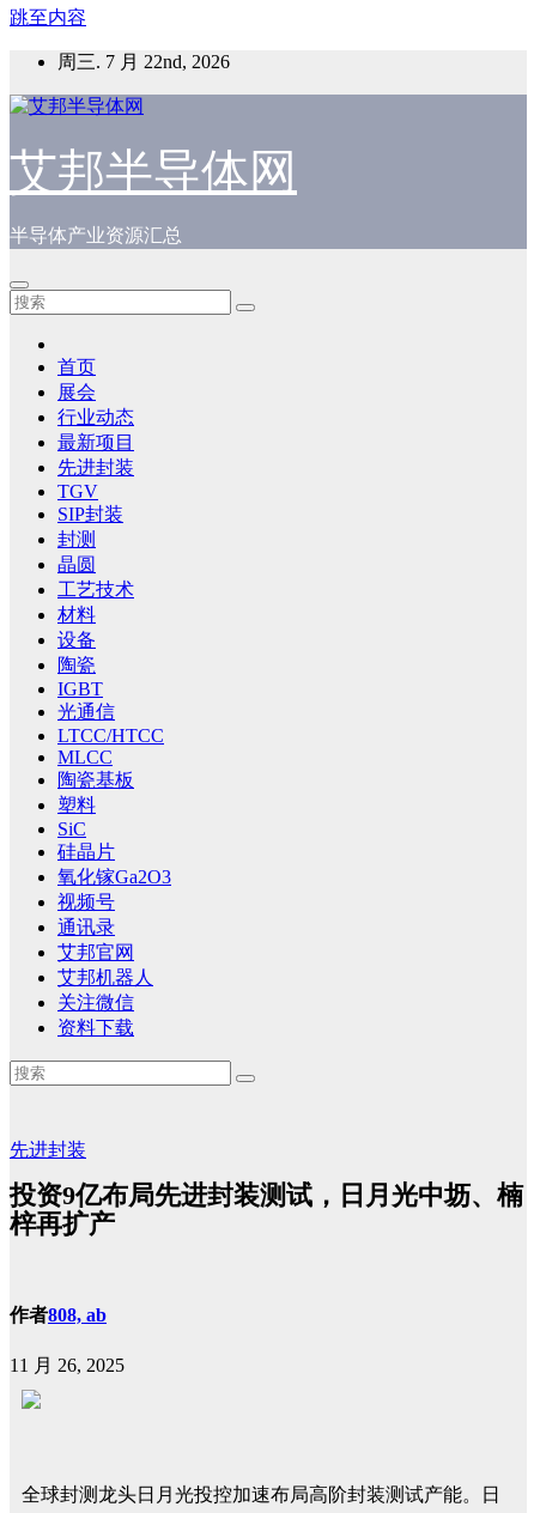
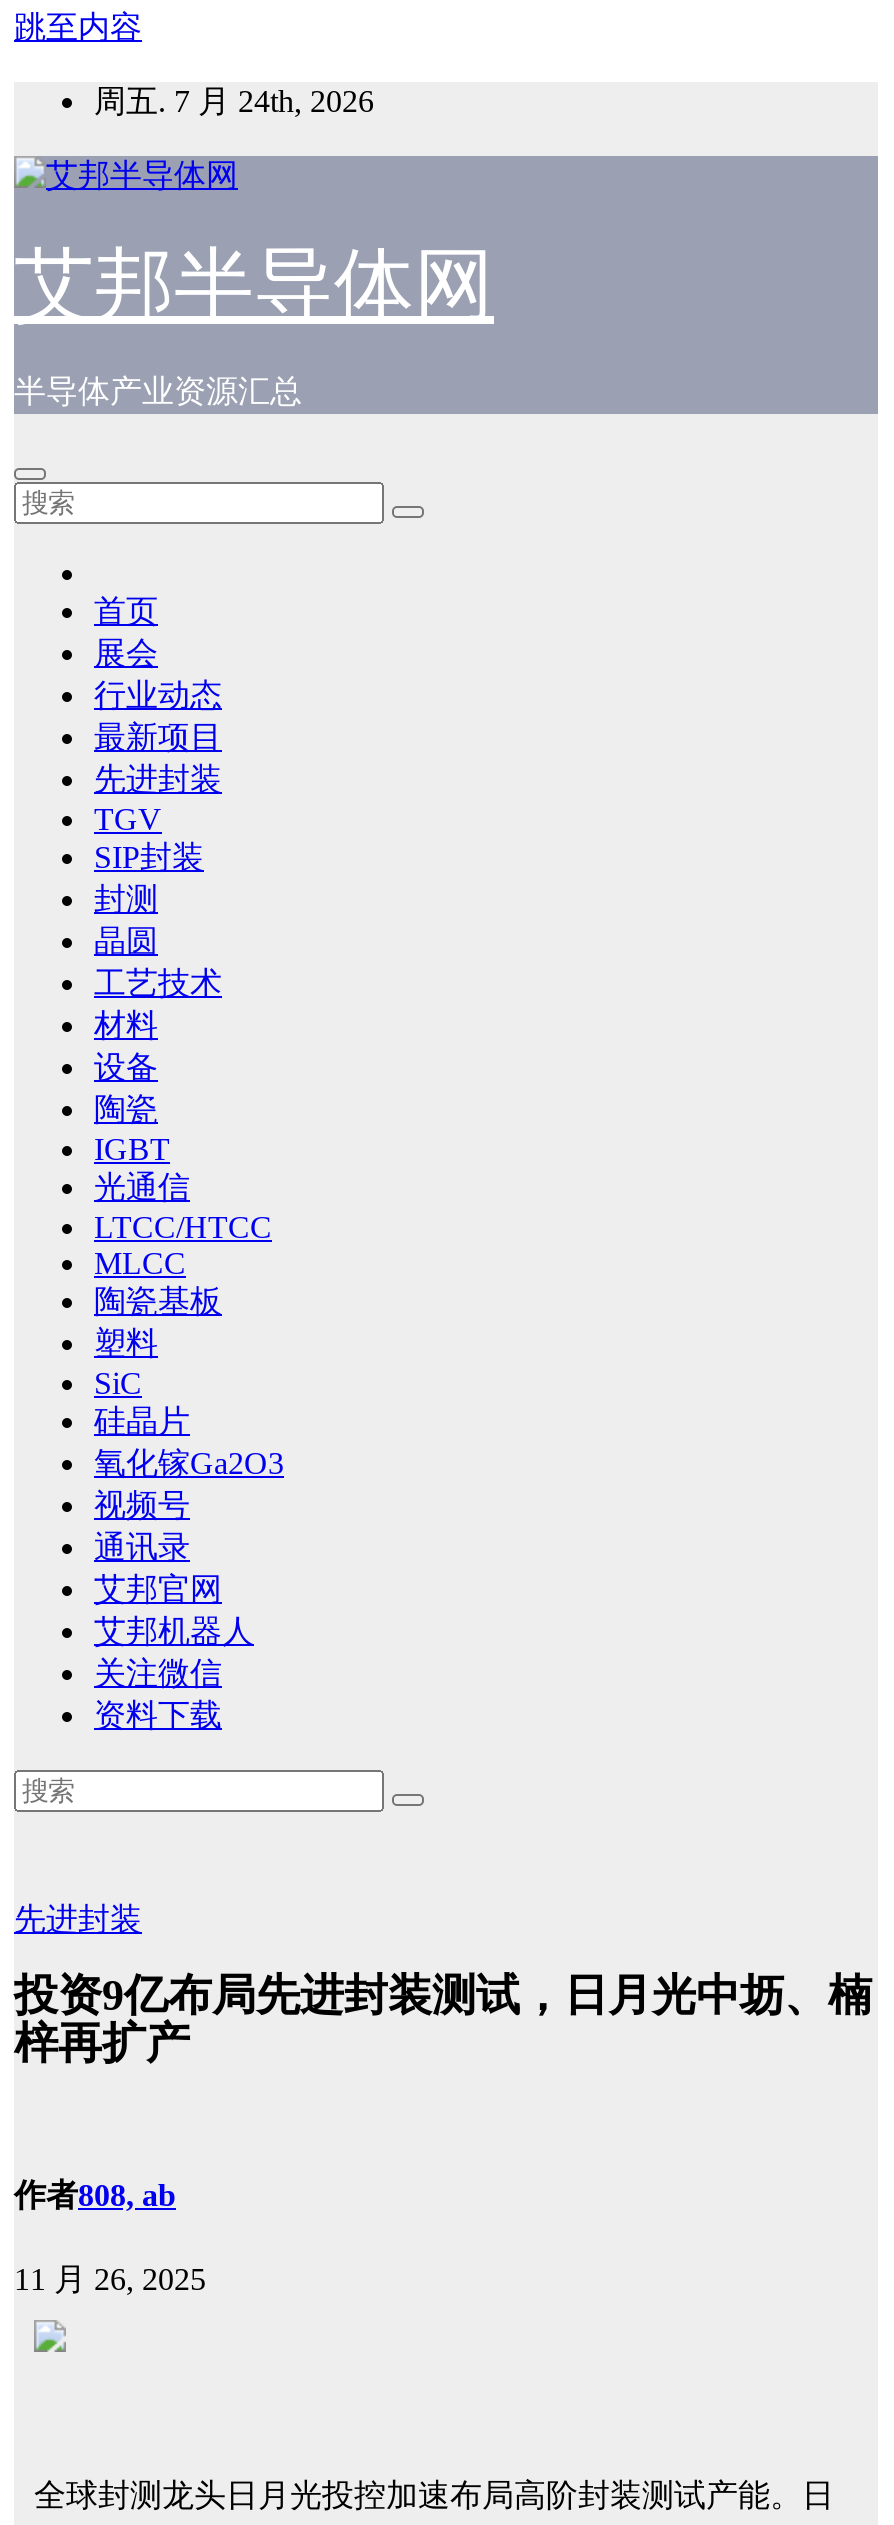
- 周三. 7 月 22nd, 2026
+ 周五. 7 月 24th, 2026
